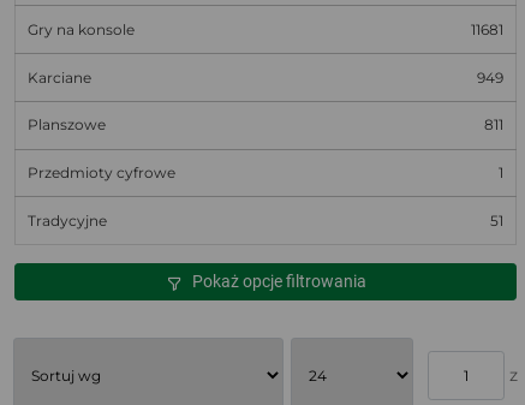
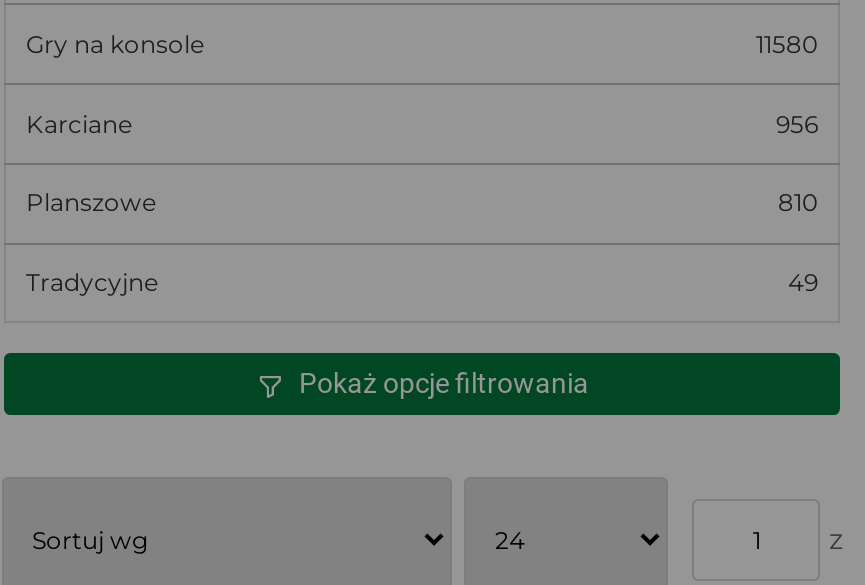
- 11681
+ 11580

- 949
+ 956

- 811
- Przedmioty cyfrowe
- 1
+ 810

- 51
+ 49
